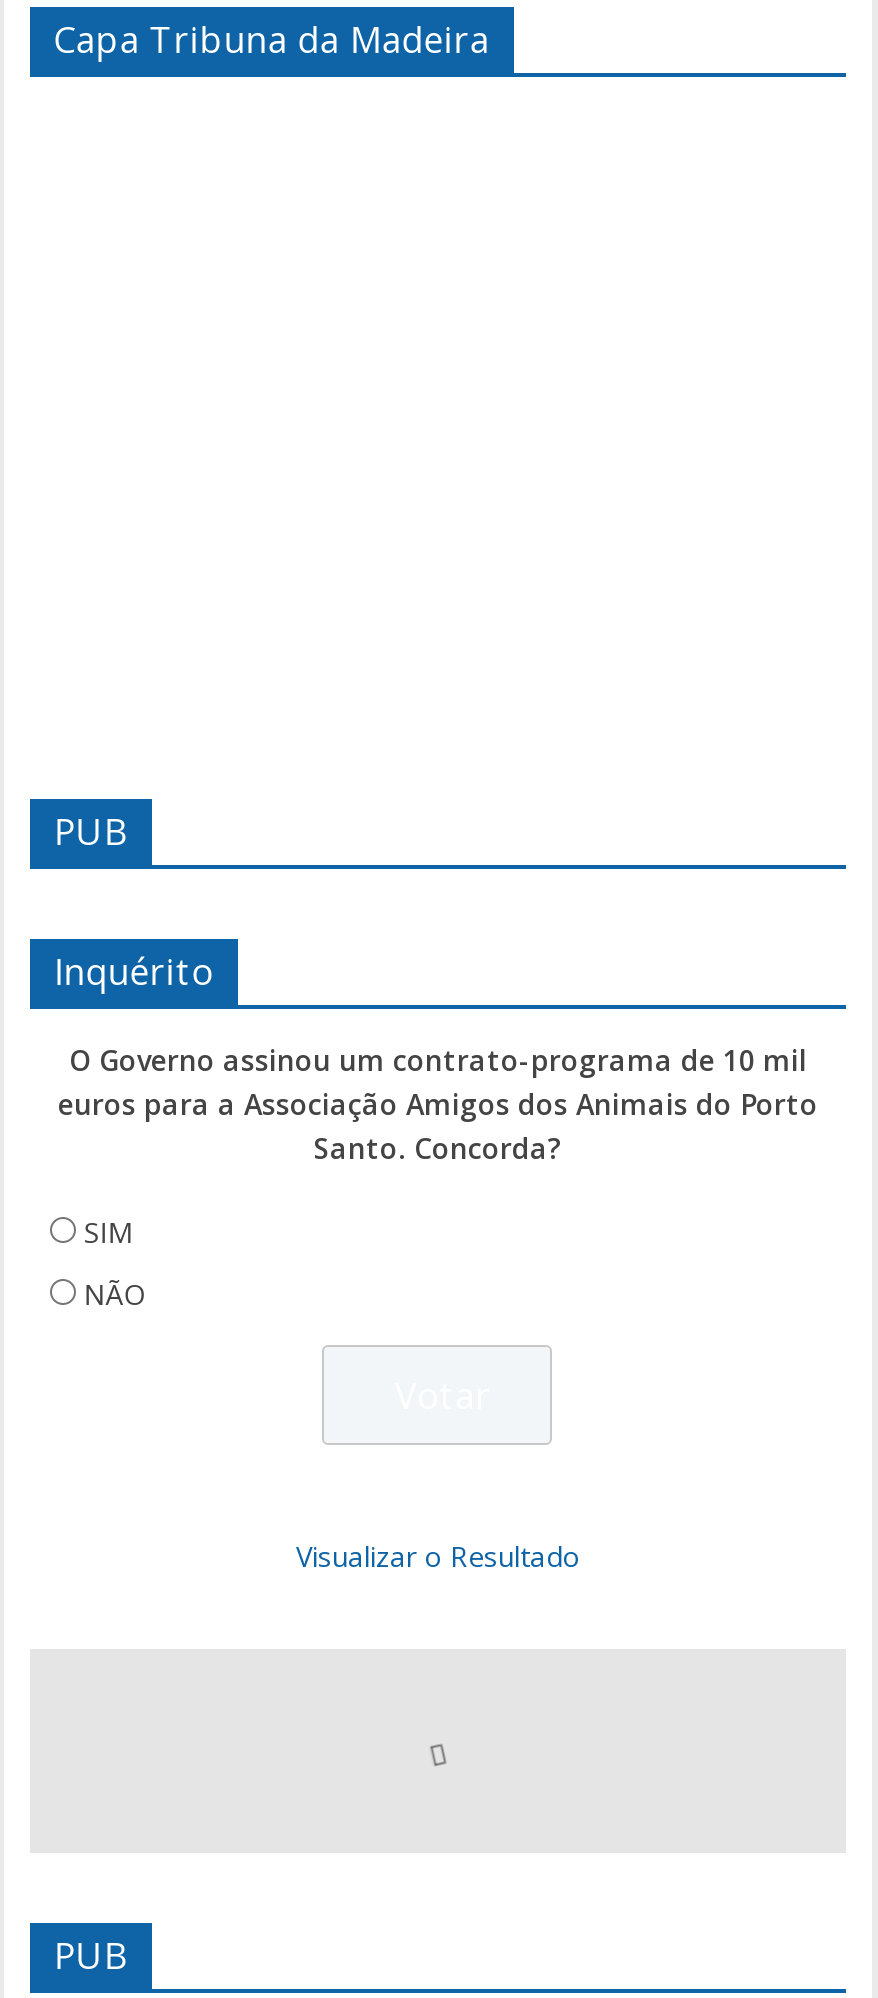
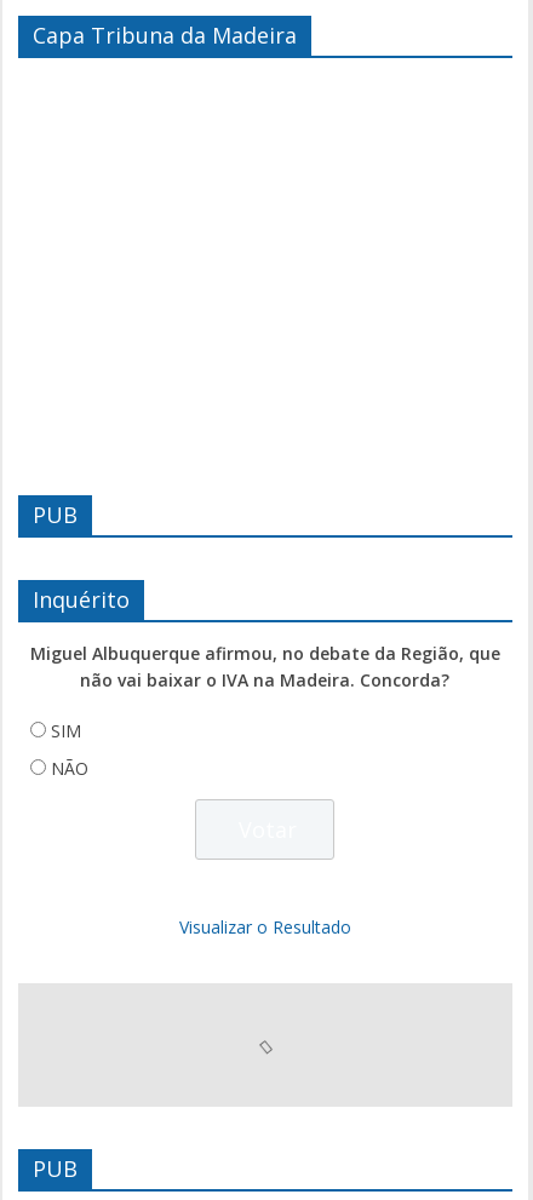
- O Governo assinou um contrato-programa de 10 mil
- euros para a Associação Amigos dos Animais do Porto
- Santo. Concorda?
+ Miguel Albuquerque afirmou, no debate da Região, que
+ não vai baixar o IVA na Madeira. Concorda?
